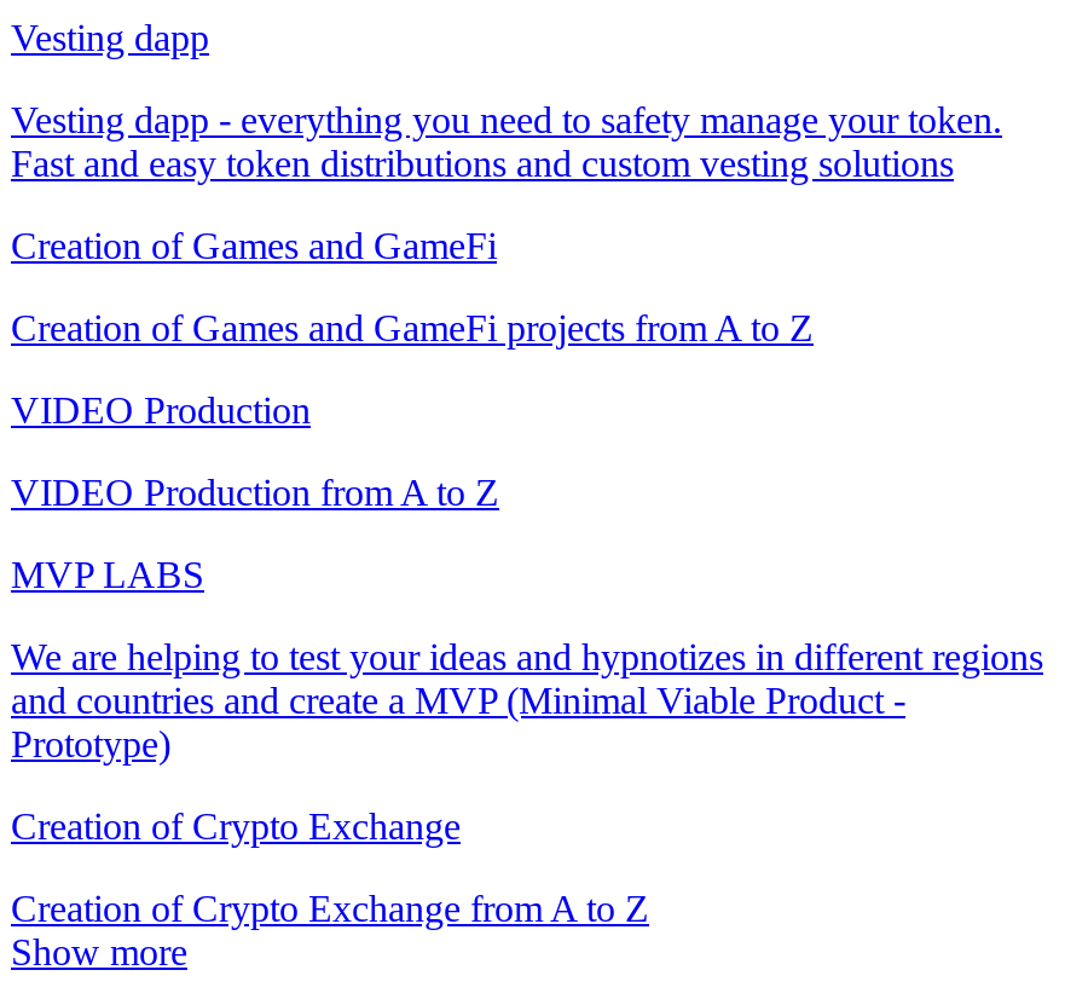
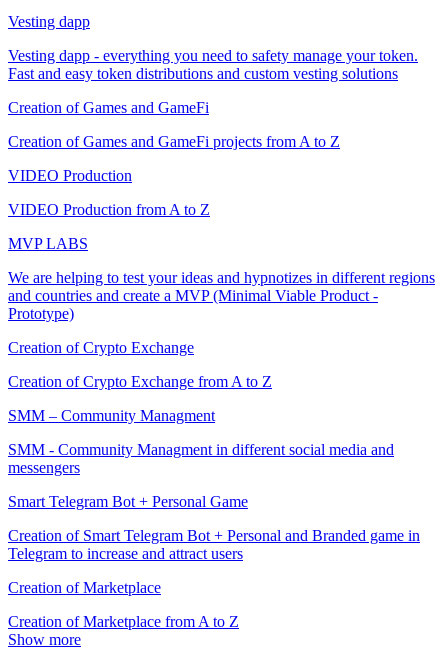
+ SMM – Community Managment
+ SMM - Community Managment in different social media and
+ messengers
+ Smart Telegram Bot + Personal Game
+ Creation of Smart Telegram Bot + Personal and Branded game in
+ Telegram to increase and attract users
+ Creation of Marketplace
+ Creation of Marketplace from A to Z
